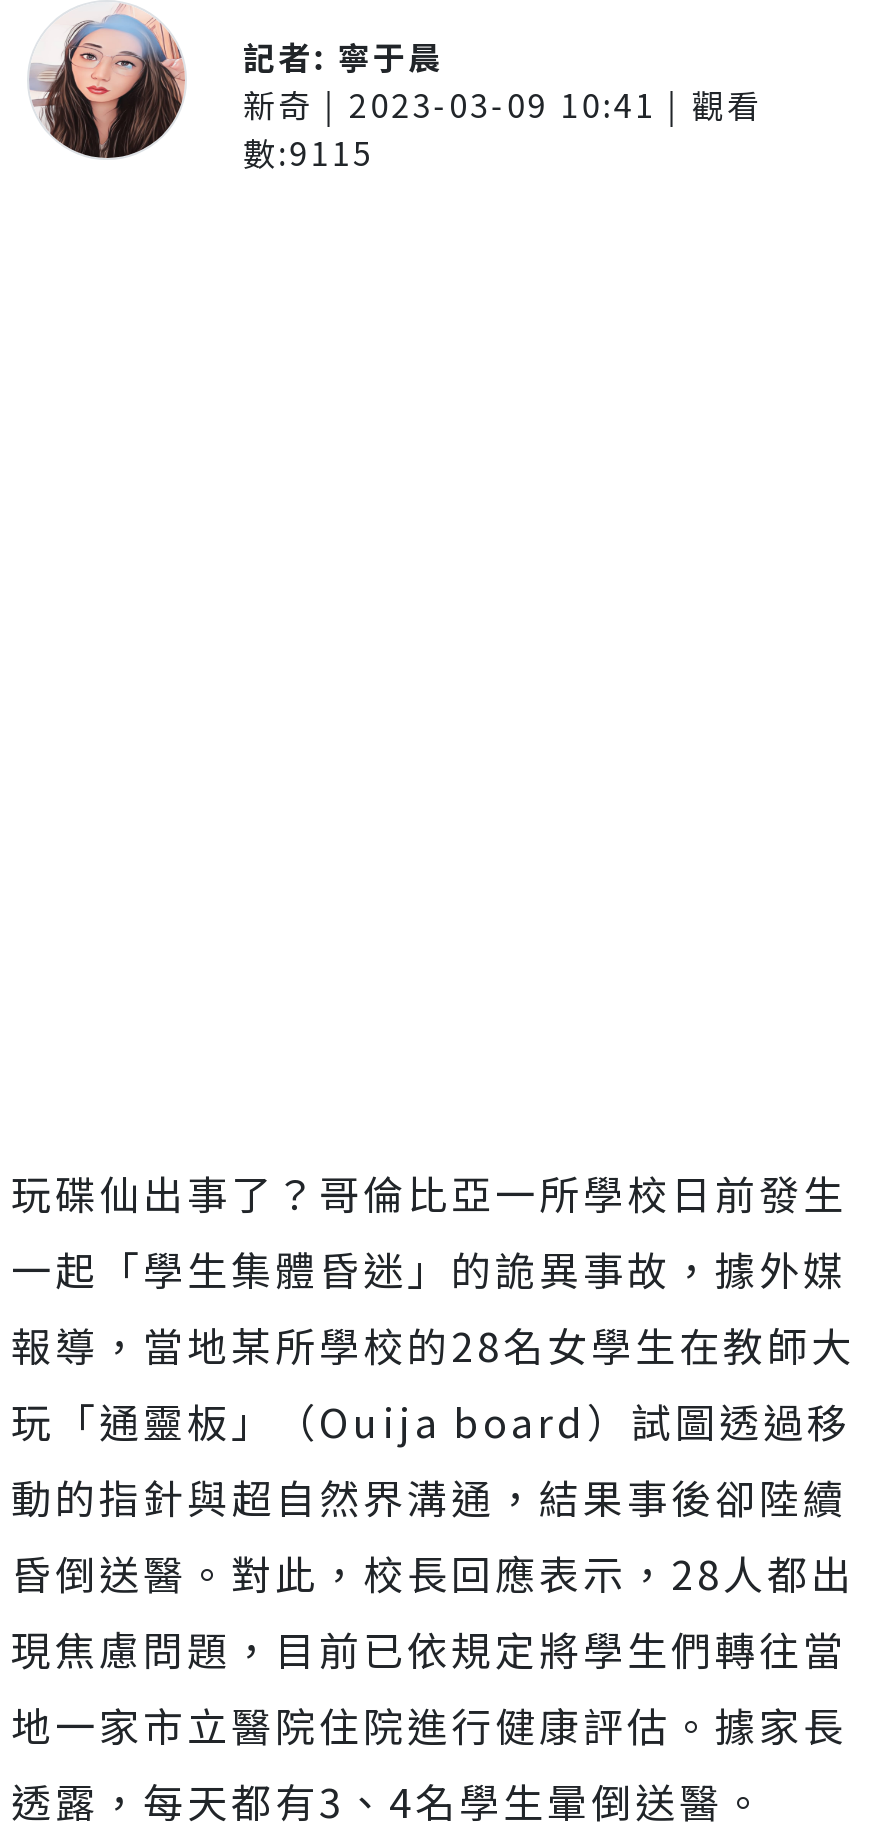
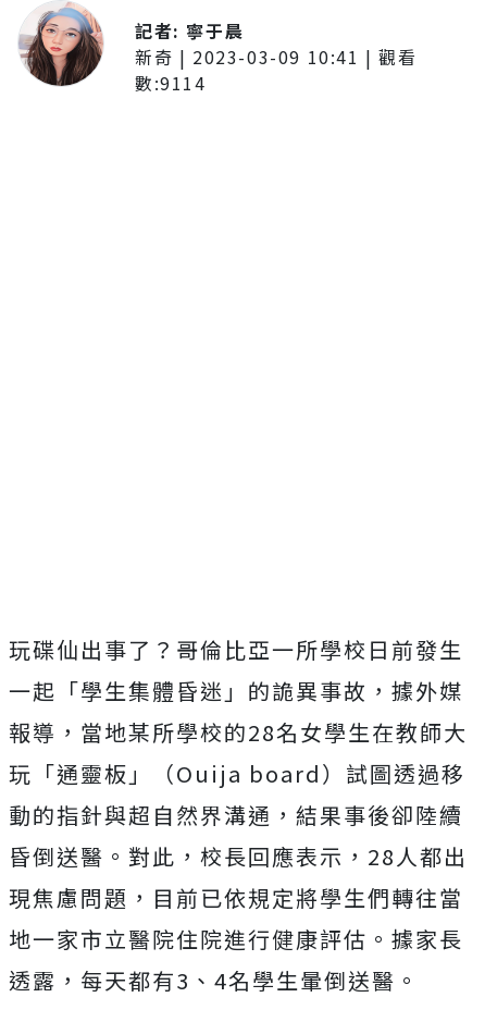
- 數:9115
+ 數:9114
